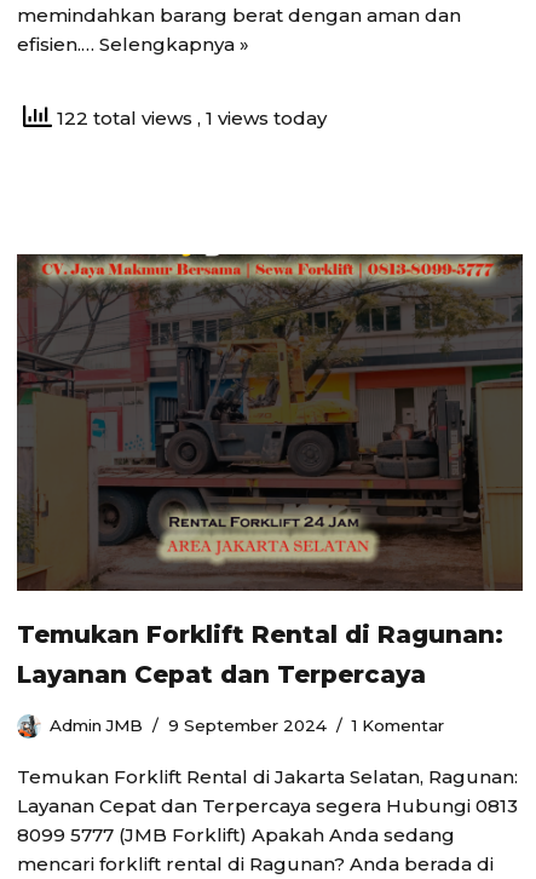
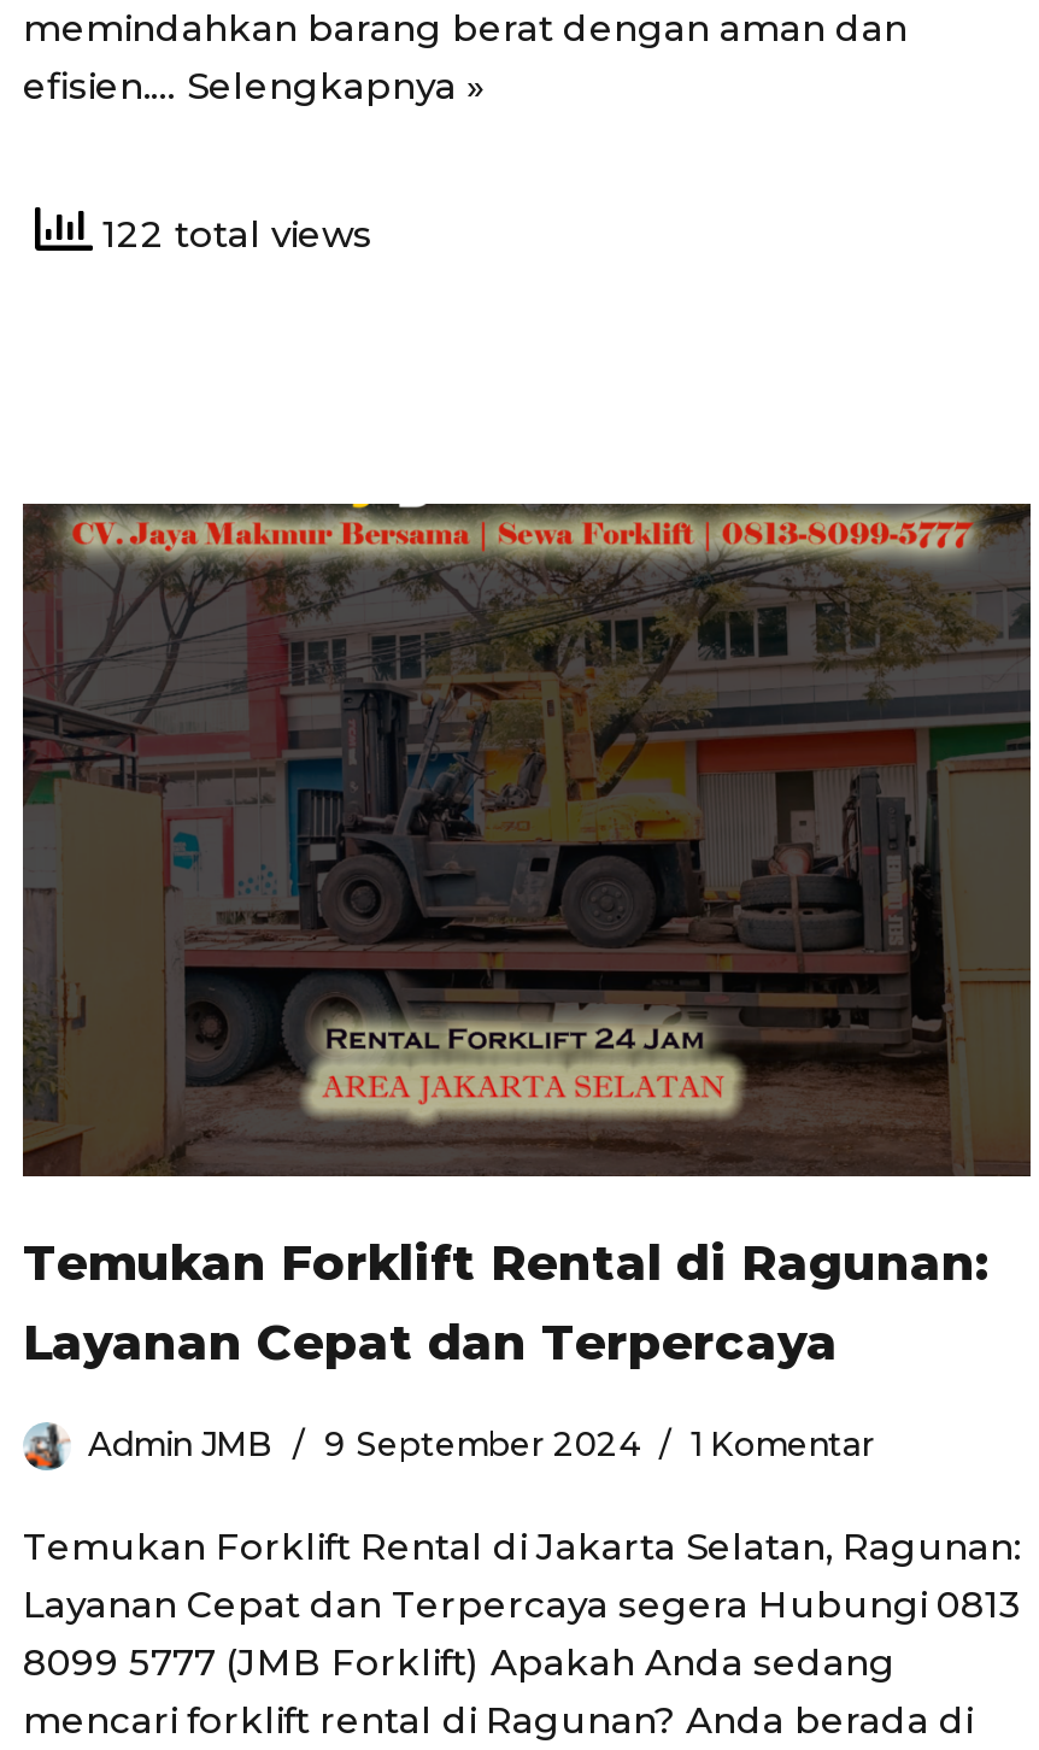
- 122 total views, 1 views today
+ 122 total views
